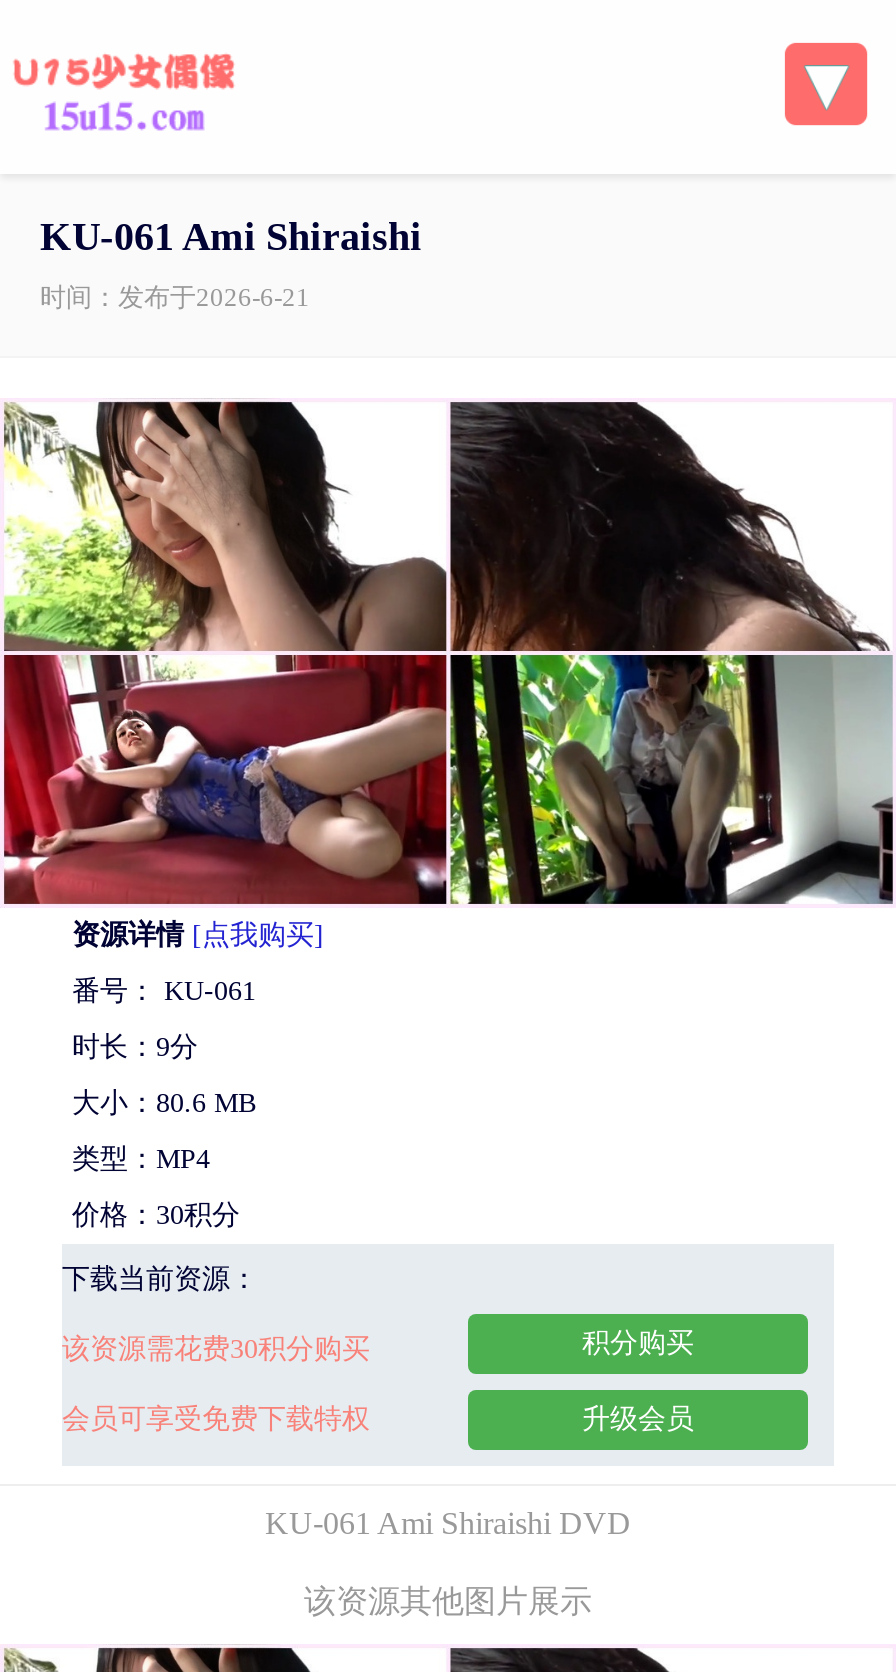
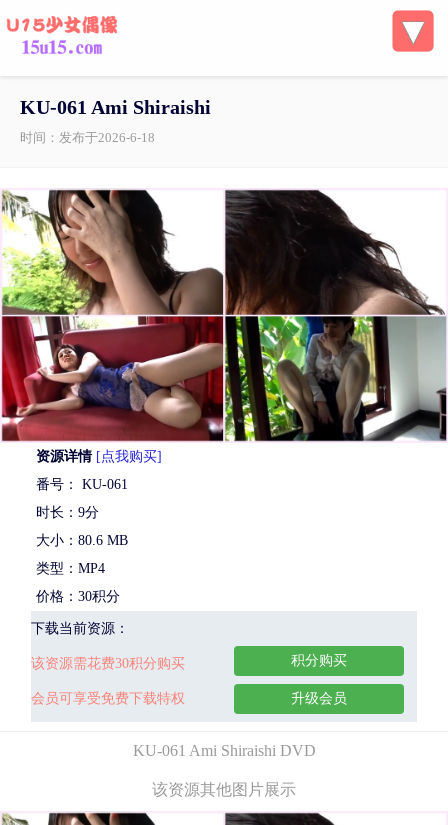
- 时间：发布于2026-6-21
+ 时间：发布于2026-6-18
